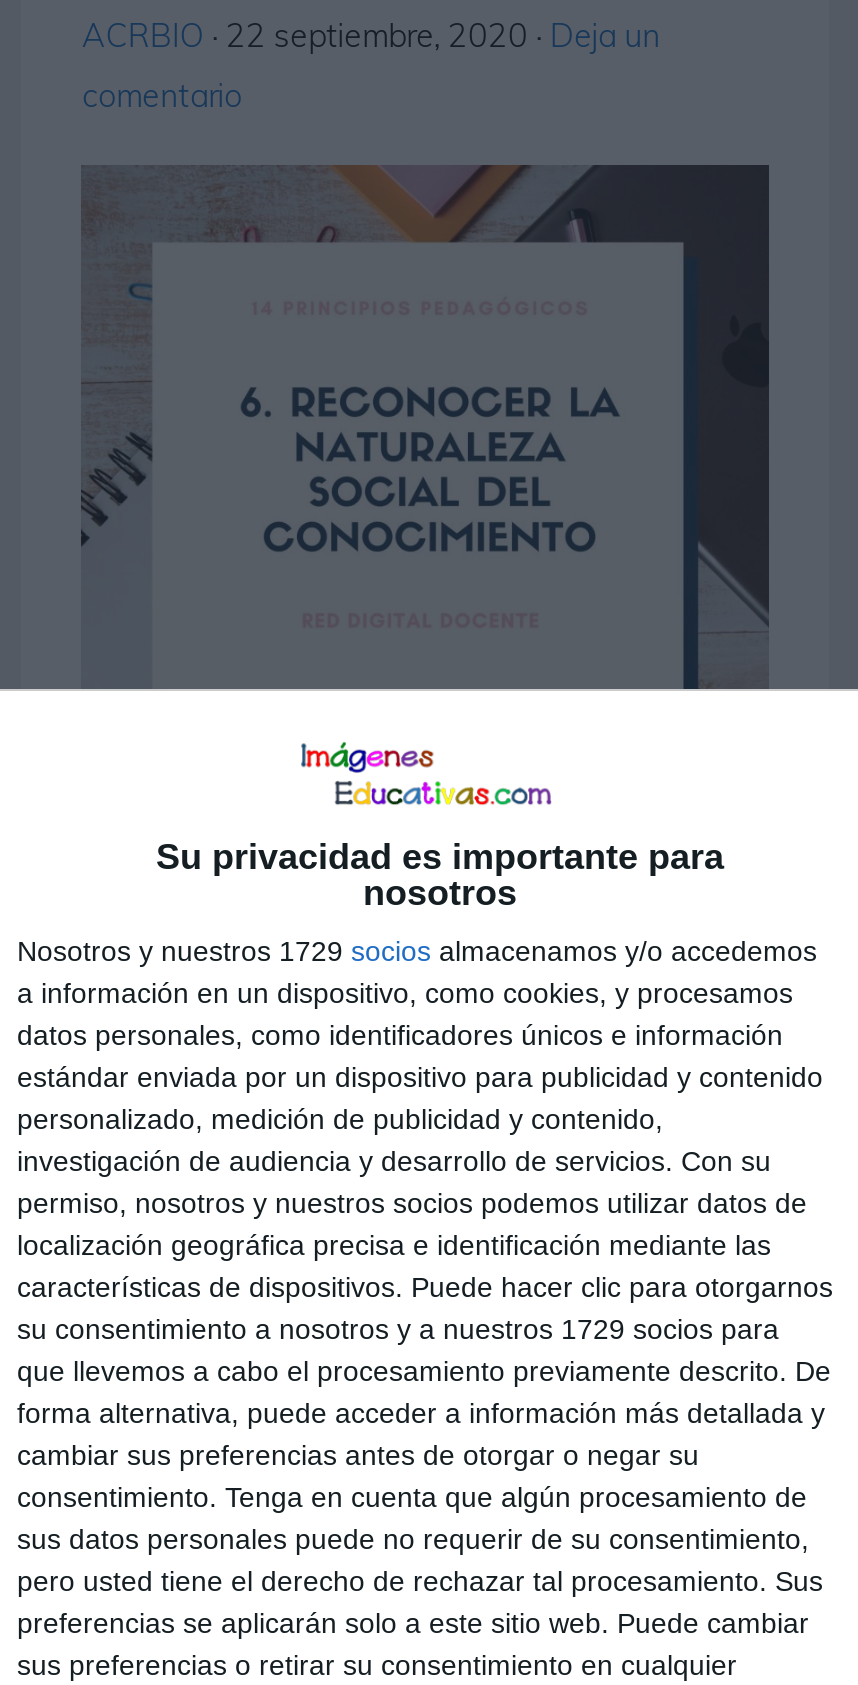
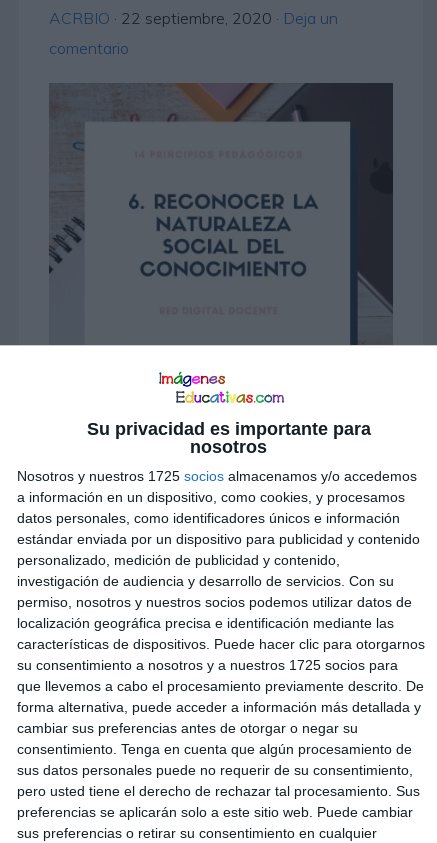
- Nosotros y nuestros 1729 socios almacenamos y/o accedemos
+ Nosotros y nuestros 1725 socios almacenamos y/o accedemos

- su consentimiento a nosotros y a nuestros 1729 socios para
+ su consentimiento a nosotros y a nuestros 1725 socios para
